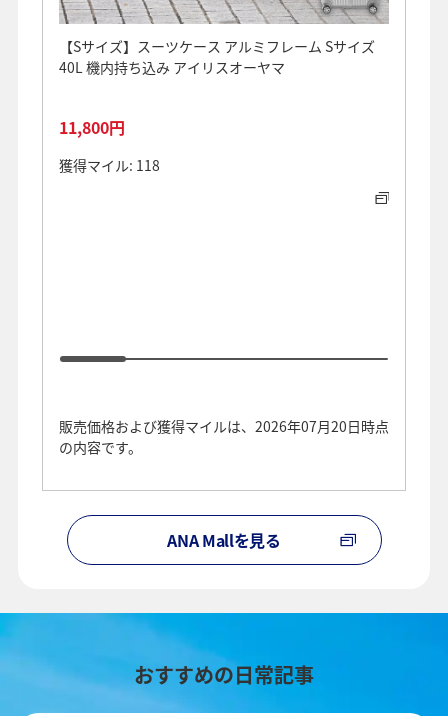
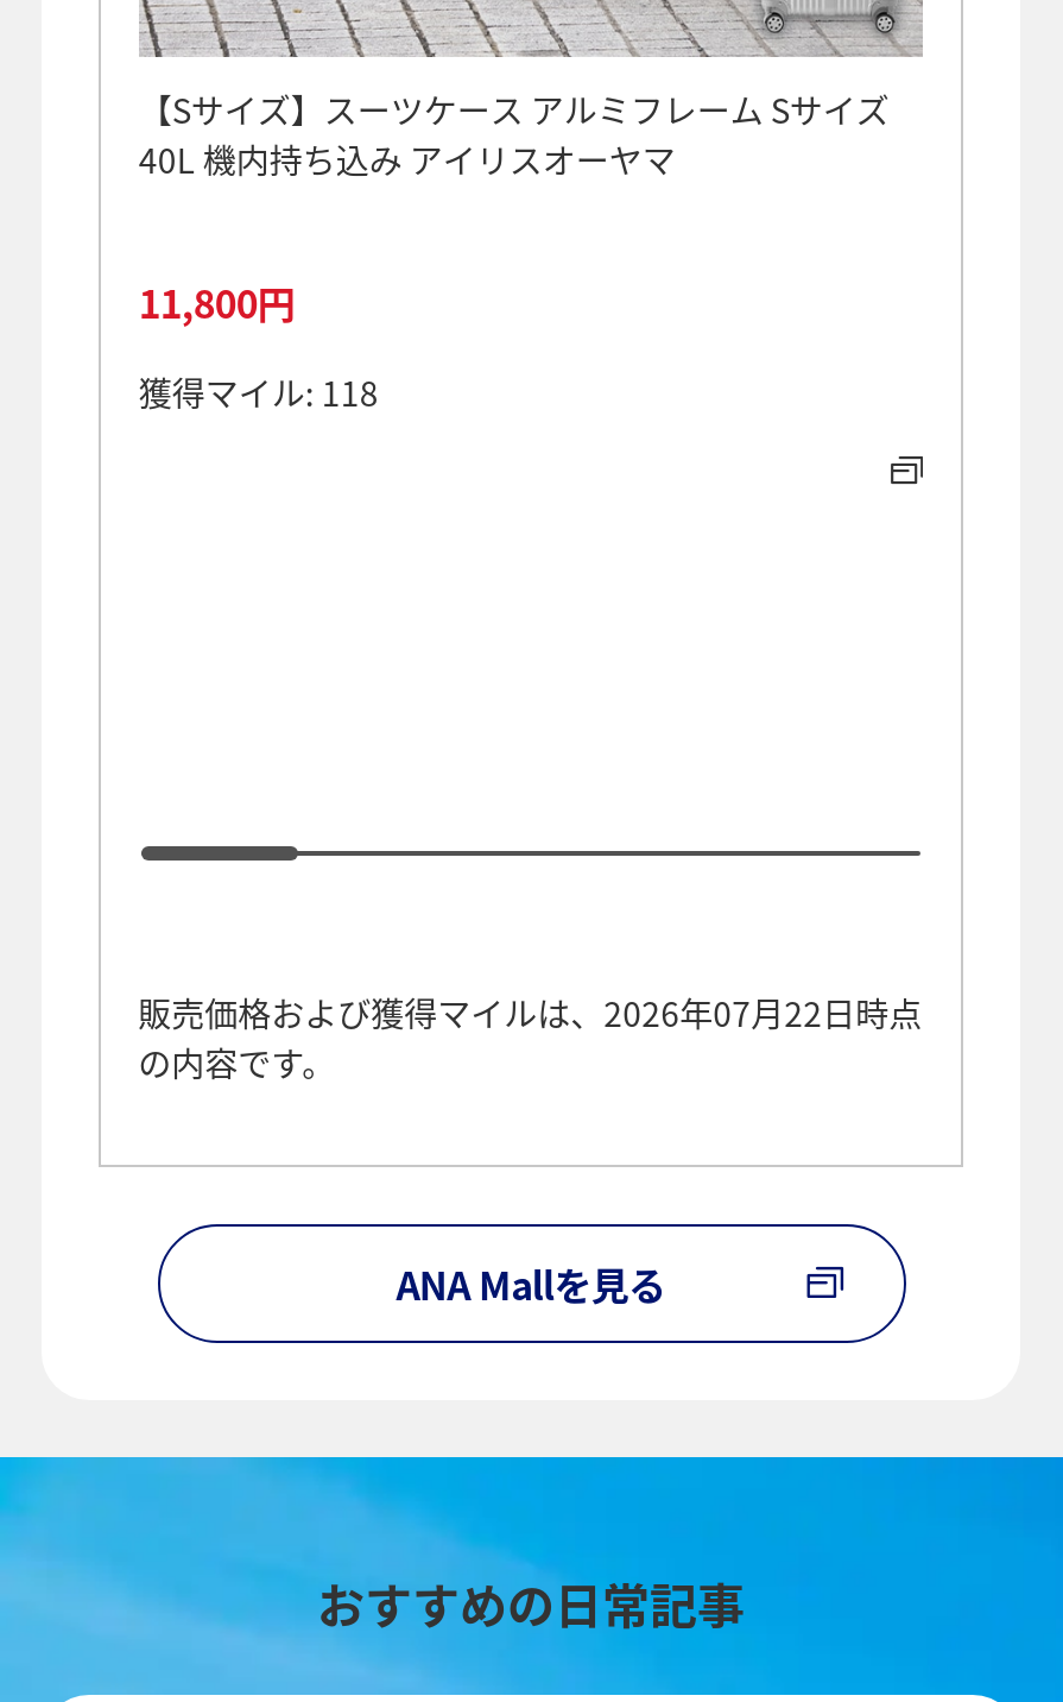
- 販売価格および獲得マイルは、2026年07月20日時点
+ 販売価格および獲得マイルは、2026年07月22日時点
